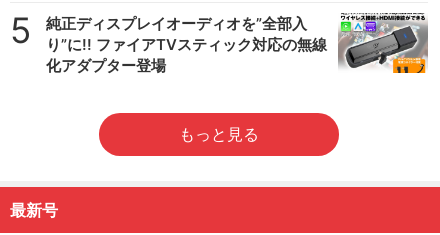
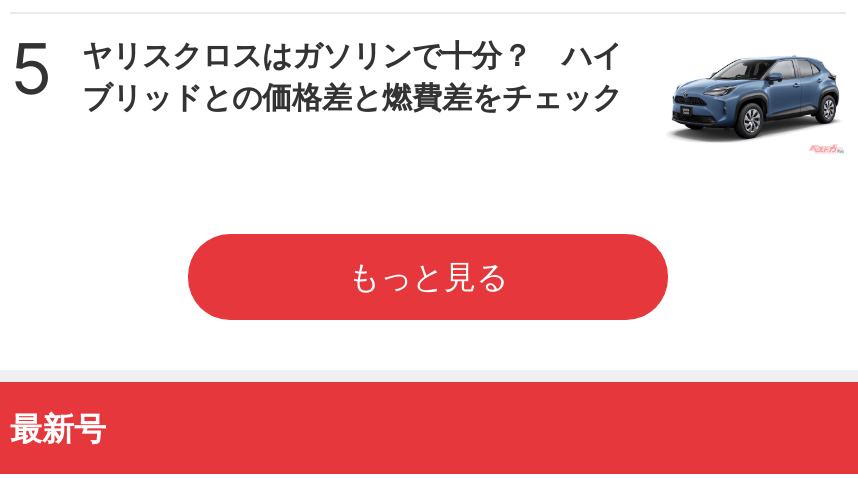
- [image]
- 純正ディスプレイオーディオを”全部入
- り”に!! ファイアTVスティック対応の無線
- 化アダプター登場
+ [image]
+ ヤリスクロスはガソリンで十分？ ハイ
+ ブリッドとの価格差と燃費差をチェック
